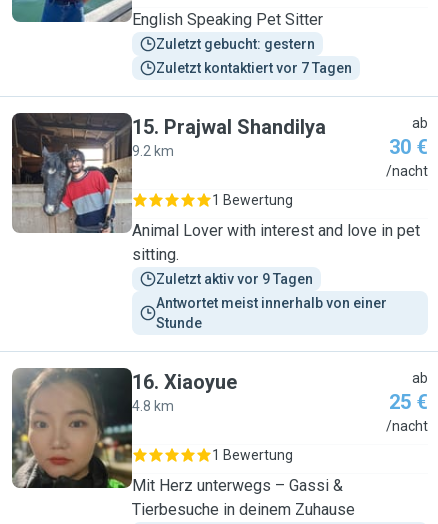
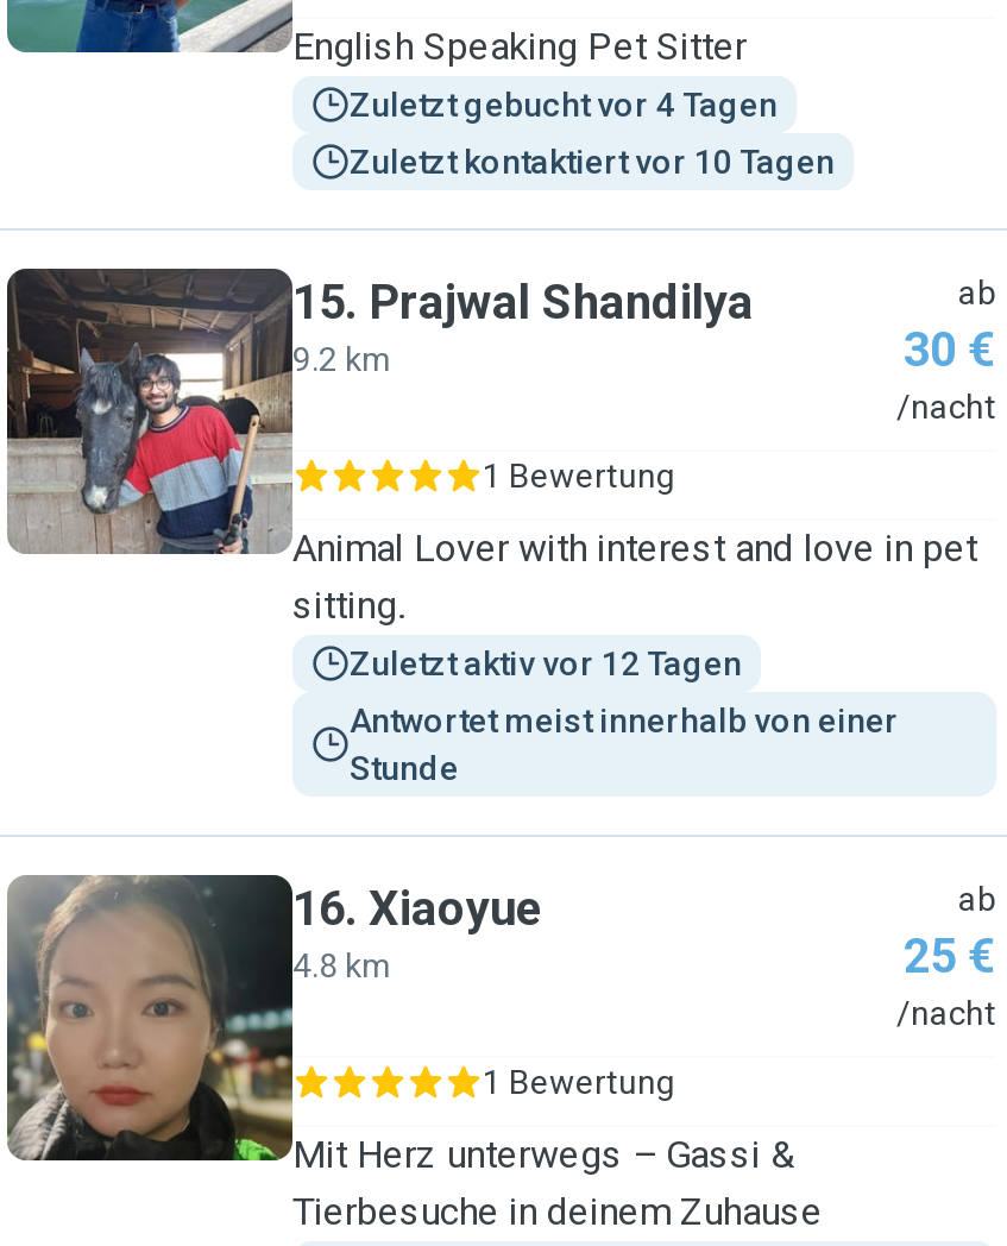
- Zuletzt gebucht: gestern
+ Zuletzt gebucht vor 4 Tagen

- Zuletzt kontaktiert vor 7 Tagen
+ Zuletzt kontaktiert vor 10 Tagen

- Zuletzt aktiv vor 9 Tagen
+ Zuletzt aktiv vor 12 Tagen
